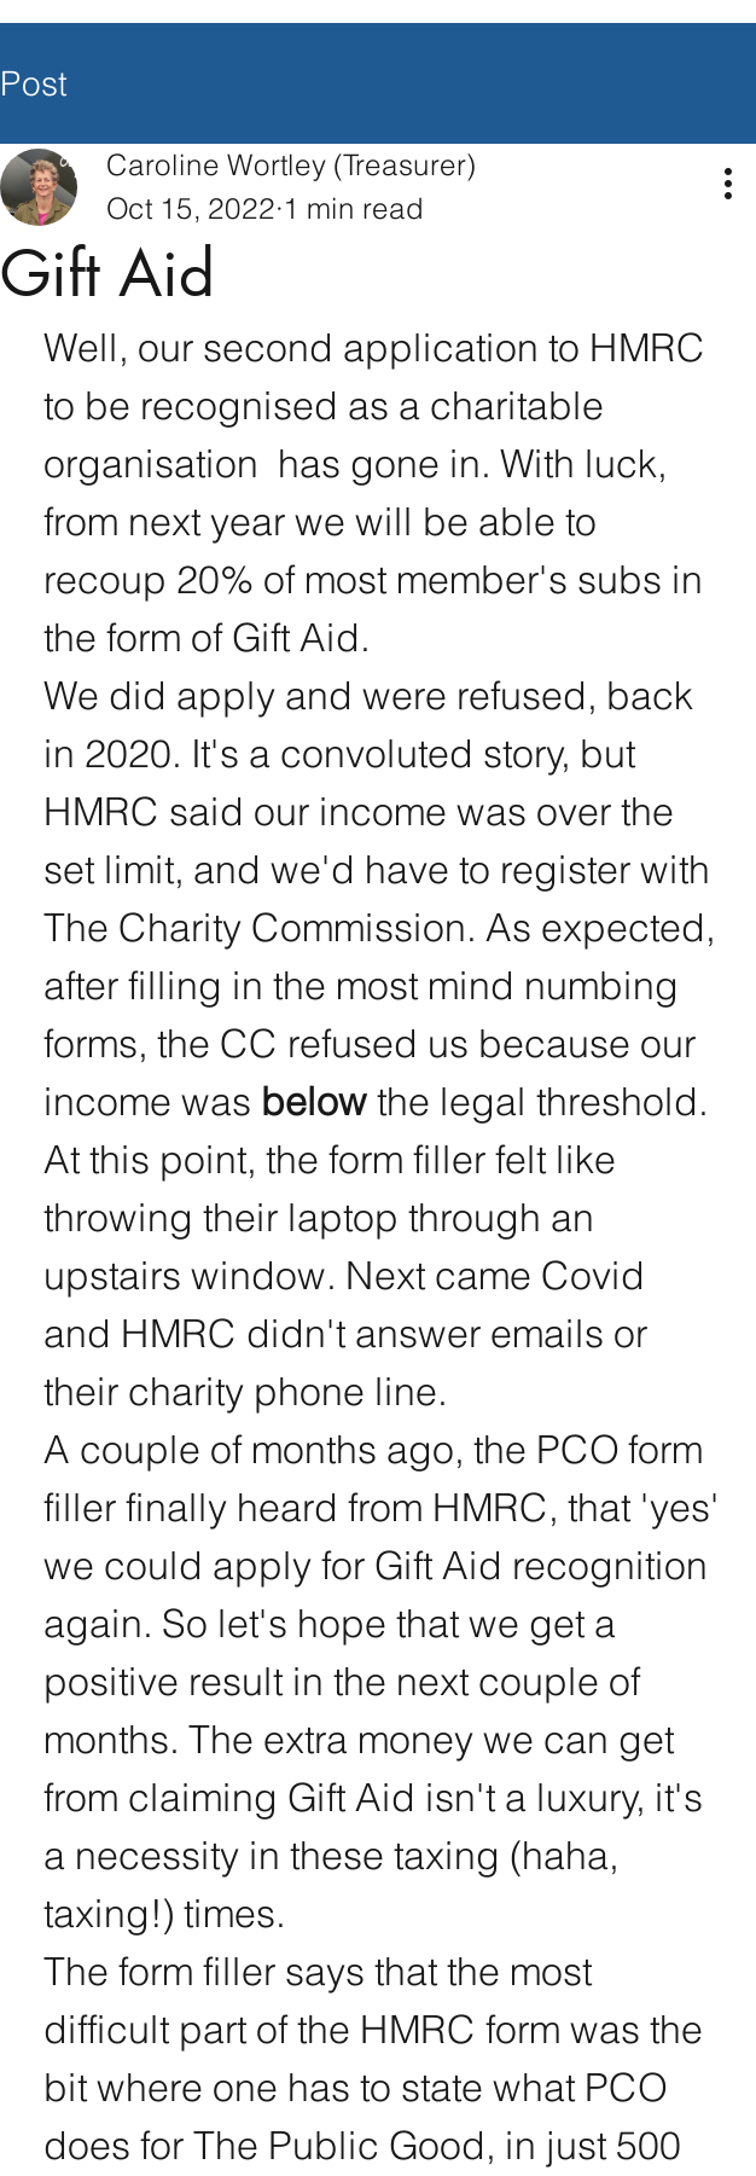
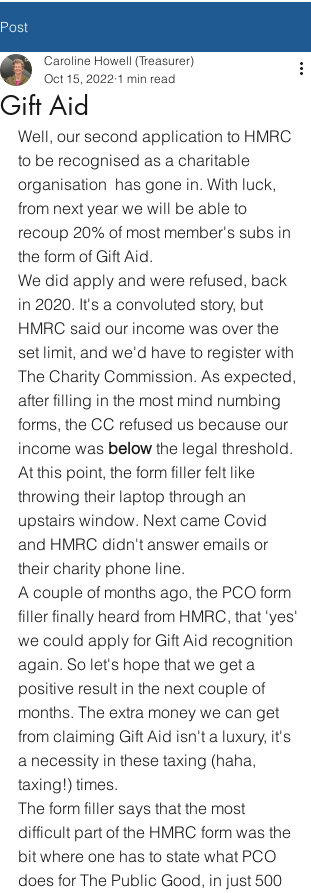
- Caroline Wortley (Treasurer)
+ Caroline Howell (Treasurer)
